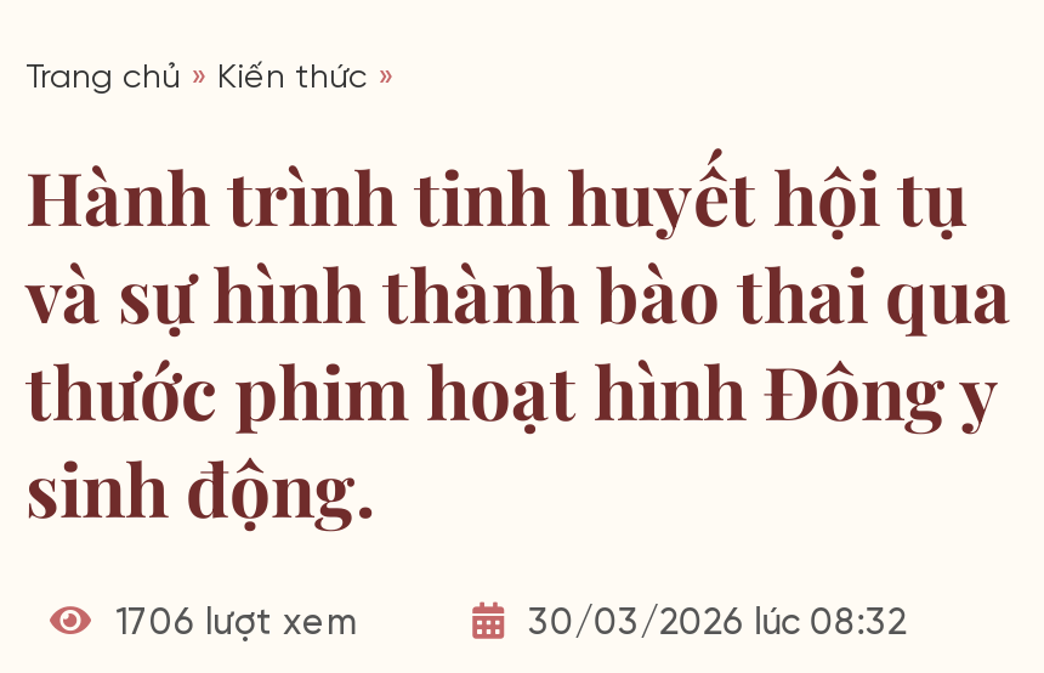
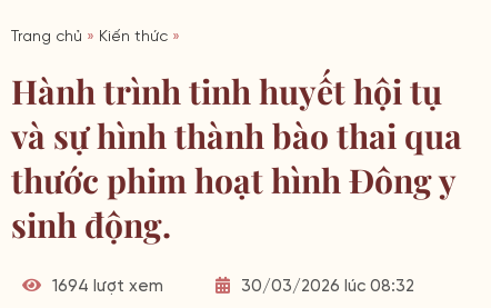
- 1706 lượt xem
+ 1694 lượt xem
